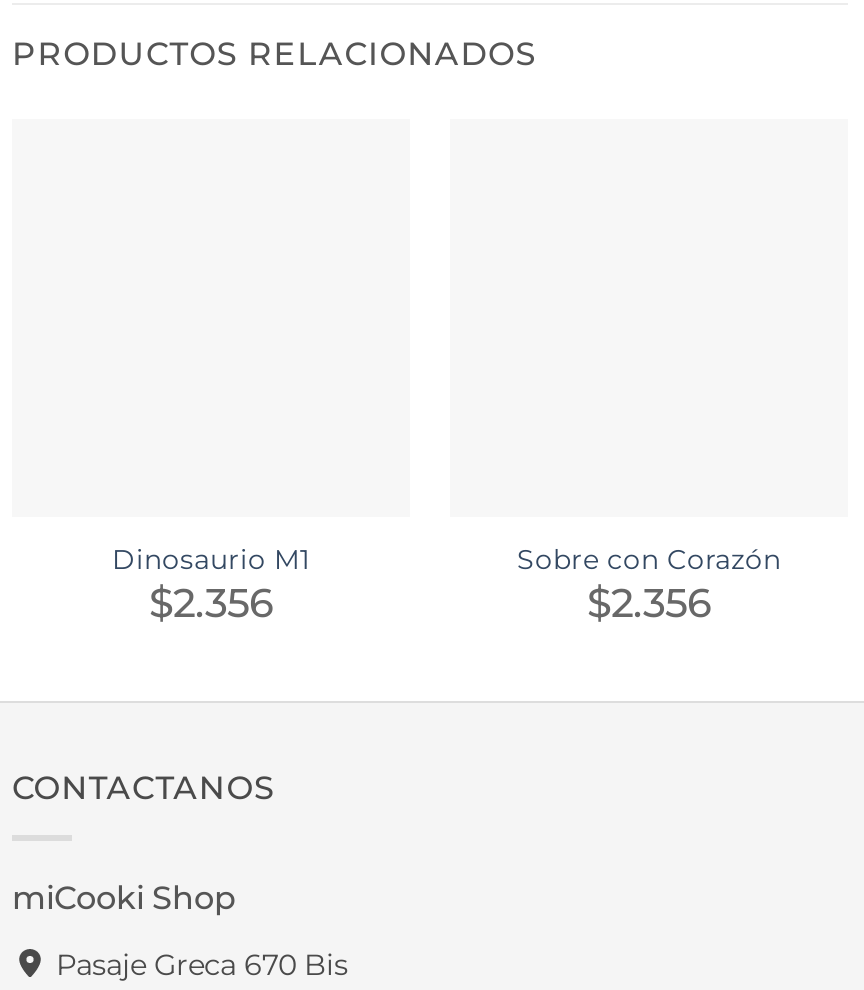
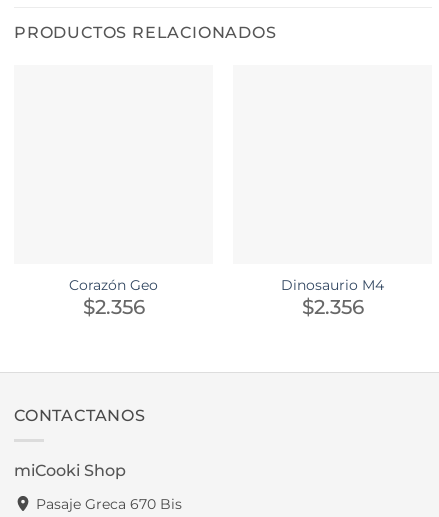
- Dinosaurio M1
+ Corazón Geo

- Sobre con Corazón
+ Dinosaurio M4
